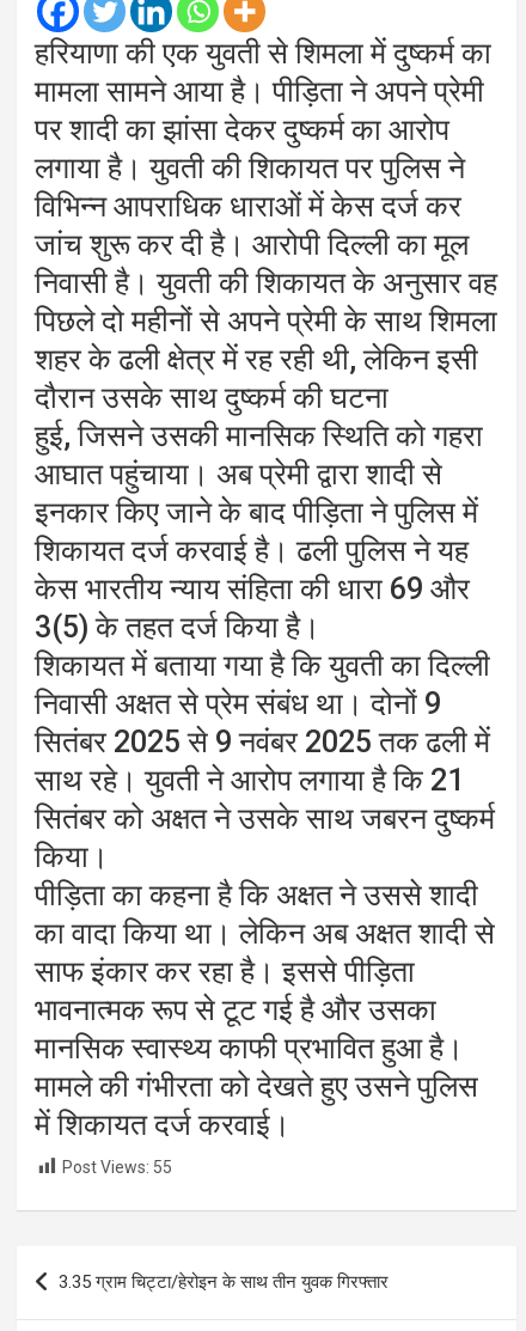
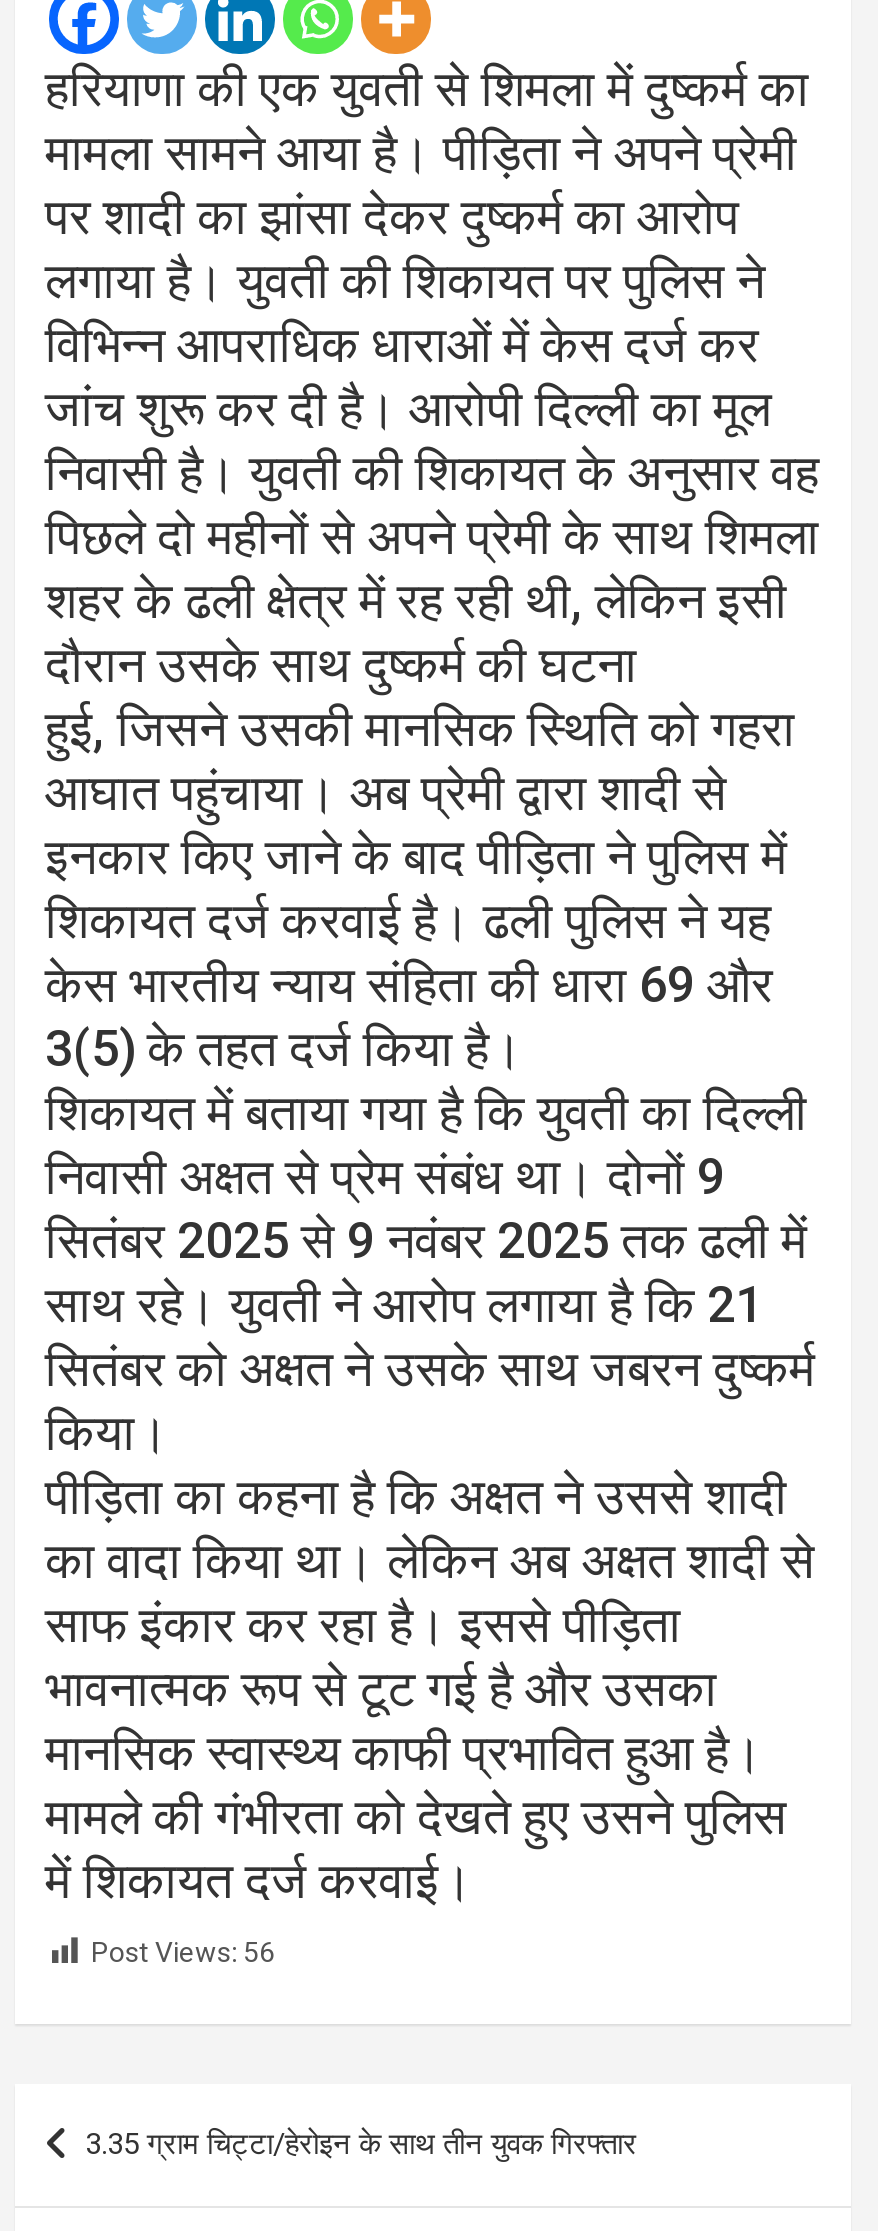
- Post Views: 55
+ Post Views: 56
